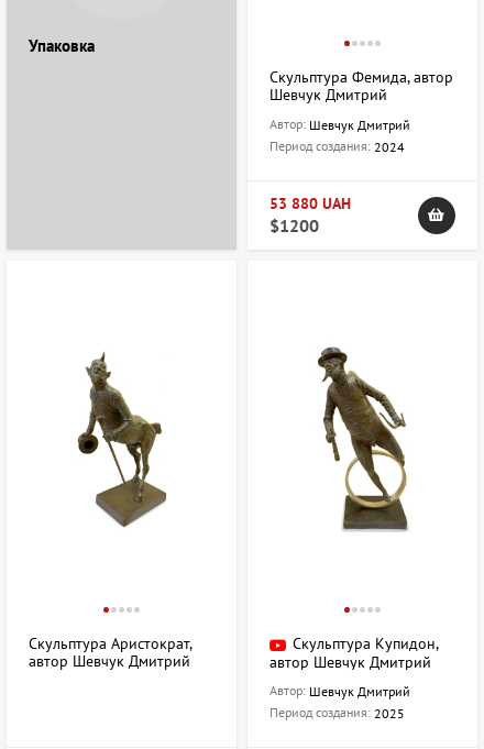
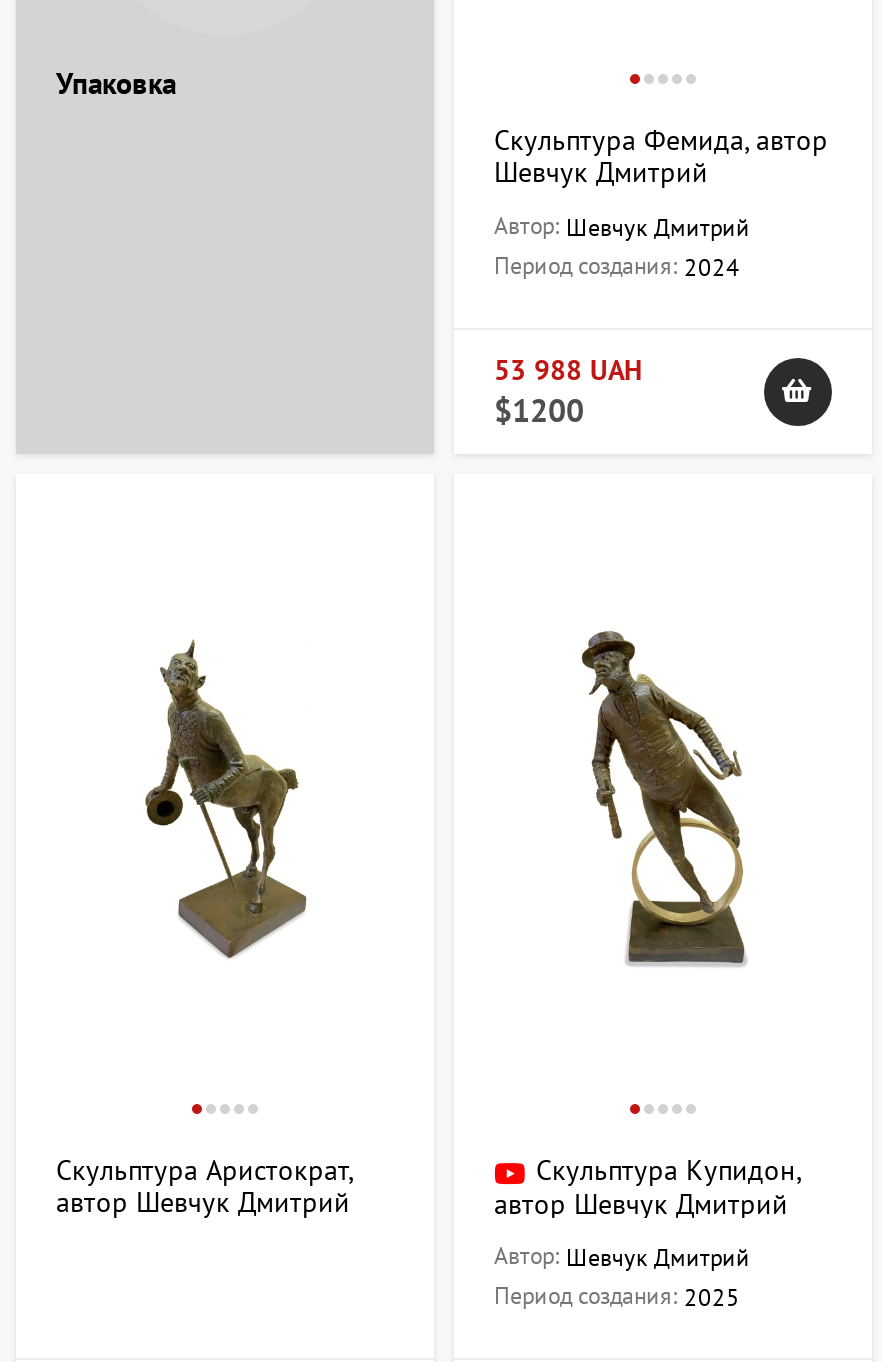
- 53 880 UAH
+ 53 988 UAH
